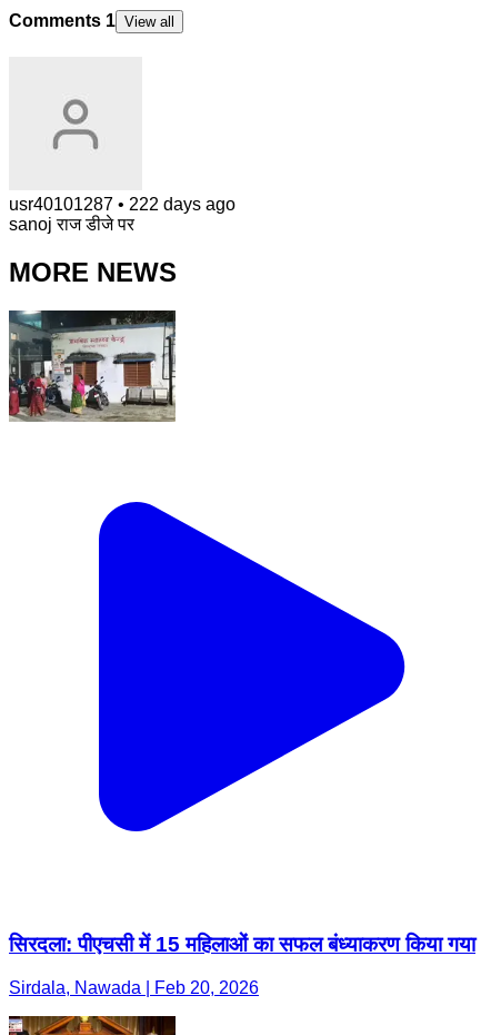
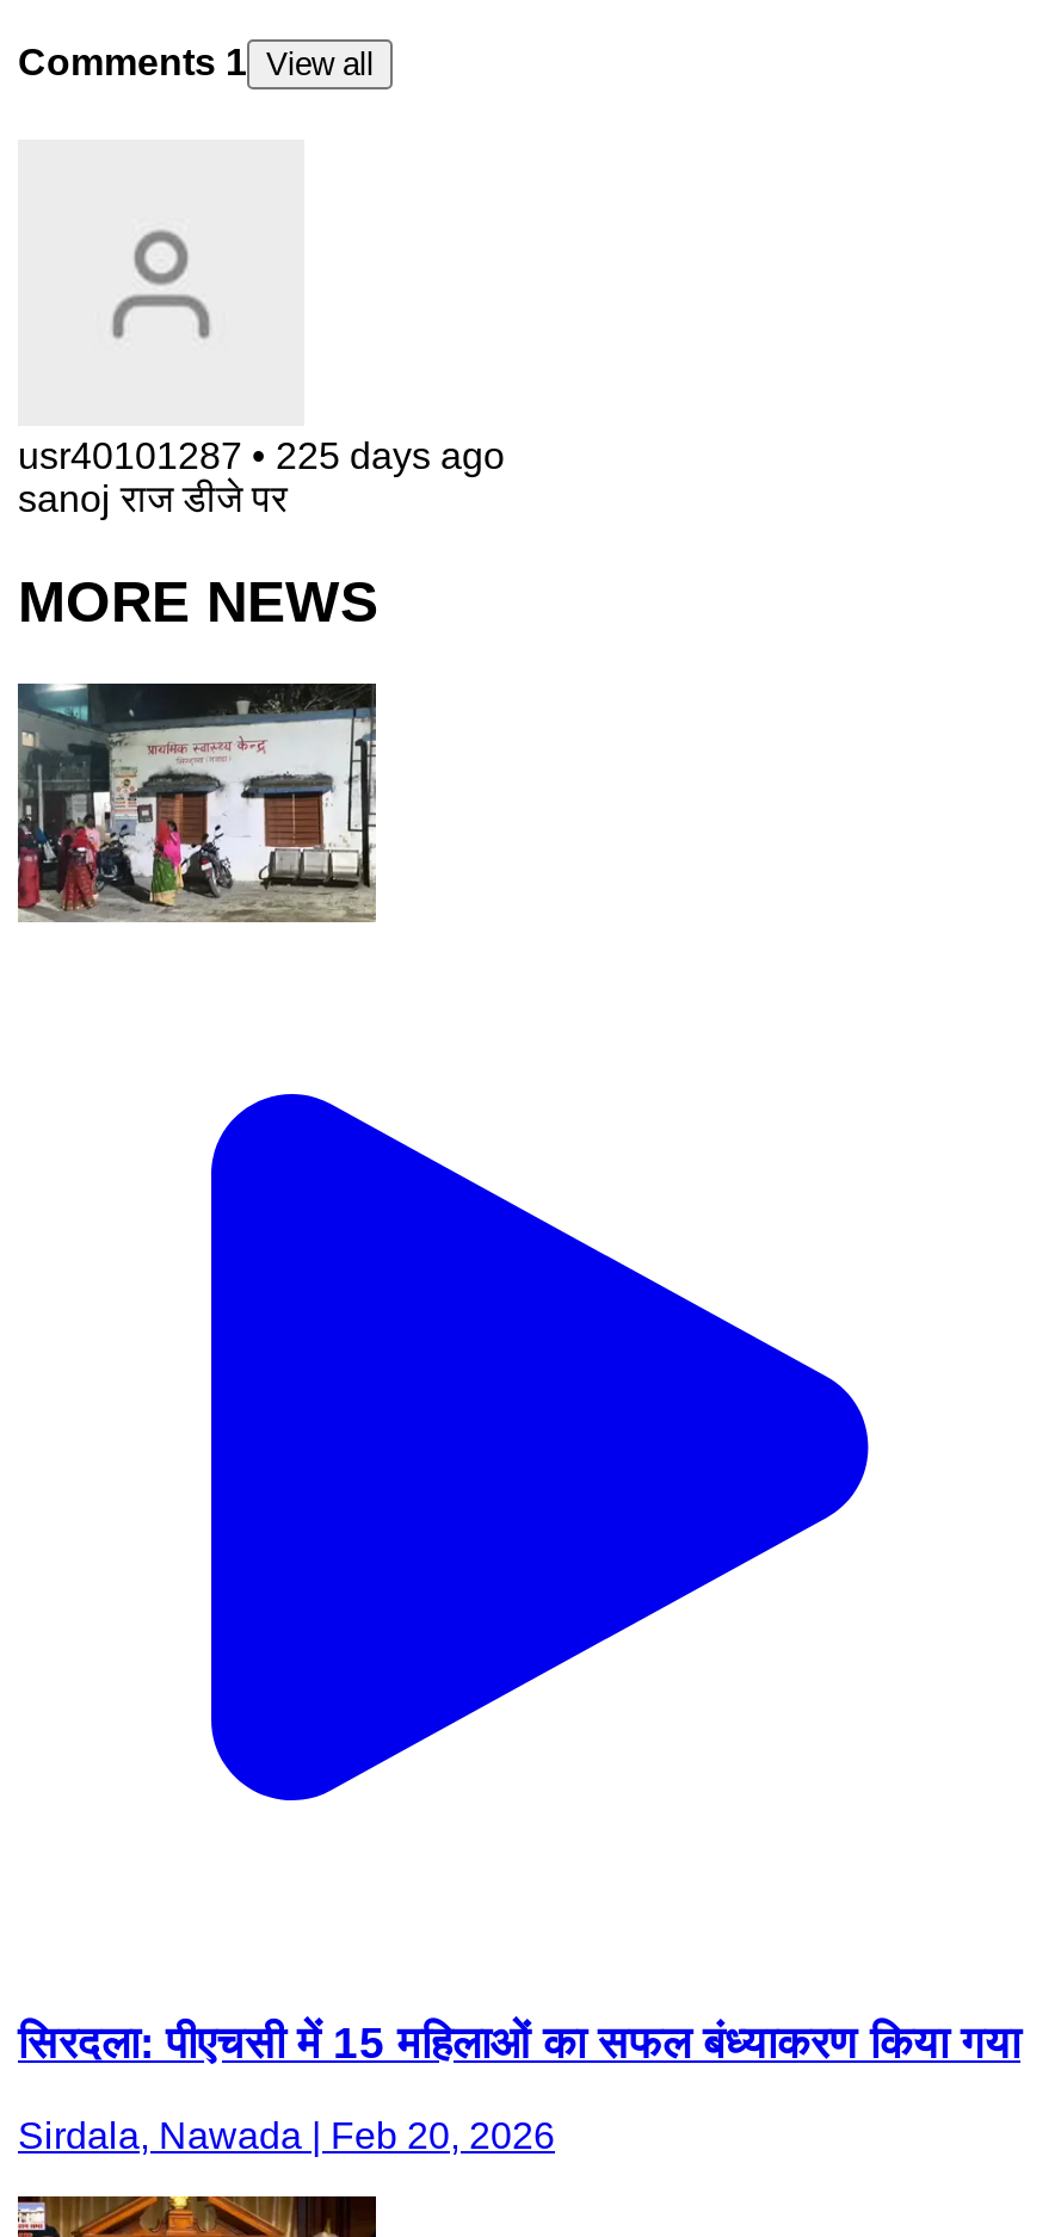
- usr40101287 • 222 days ago
+ usr40101287 • 225 days ago
